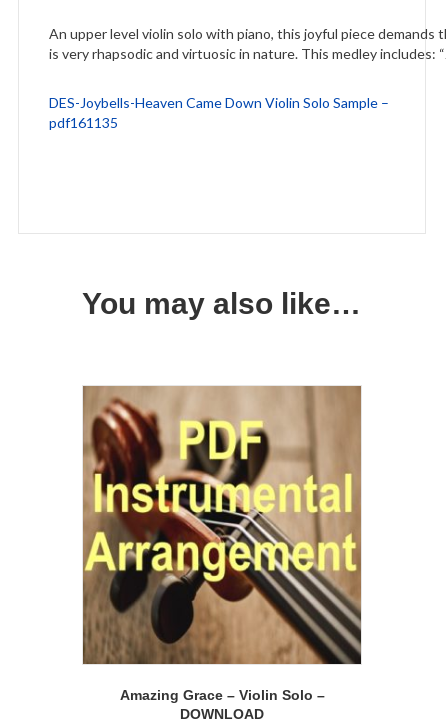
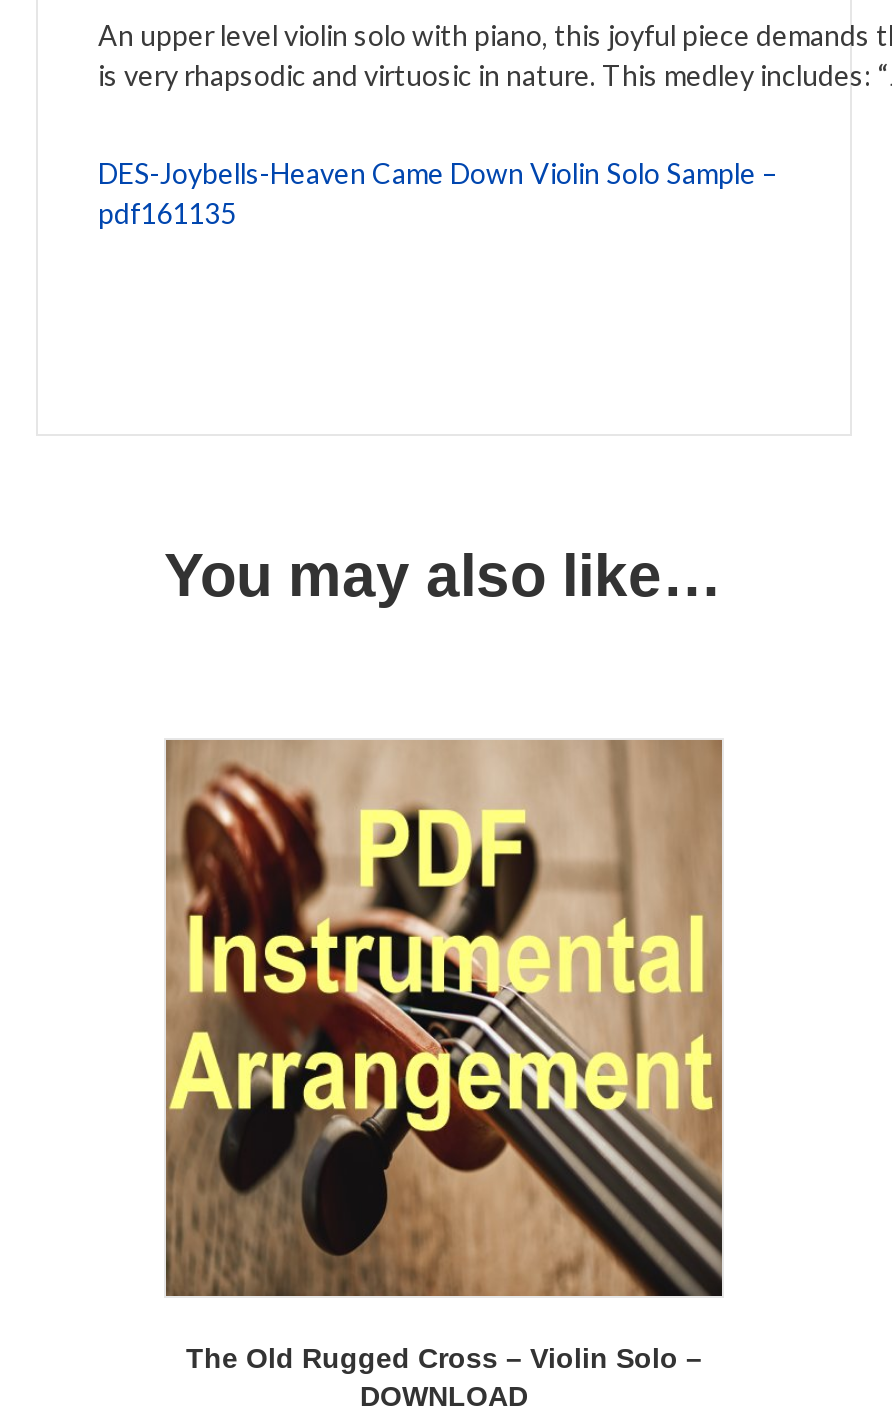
- Amazing Grace – Violin Solo –
+ The Old Rugged Cross – Violin Solo –
